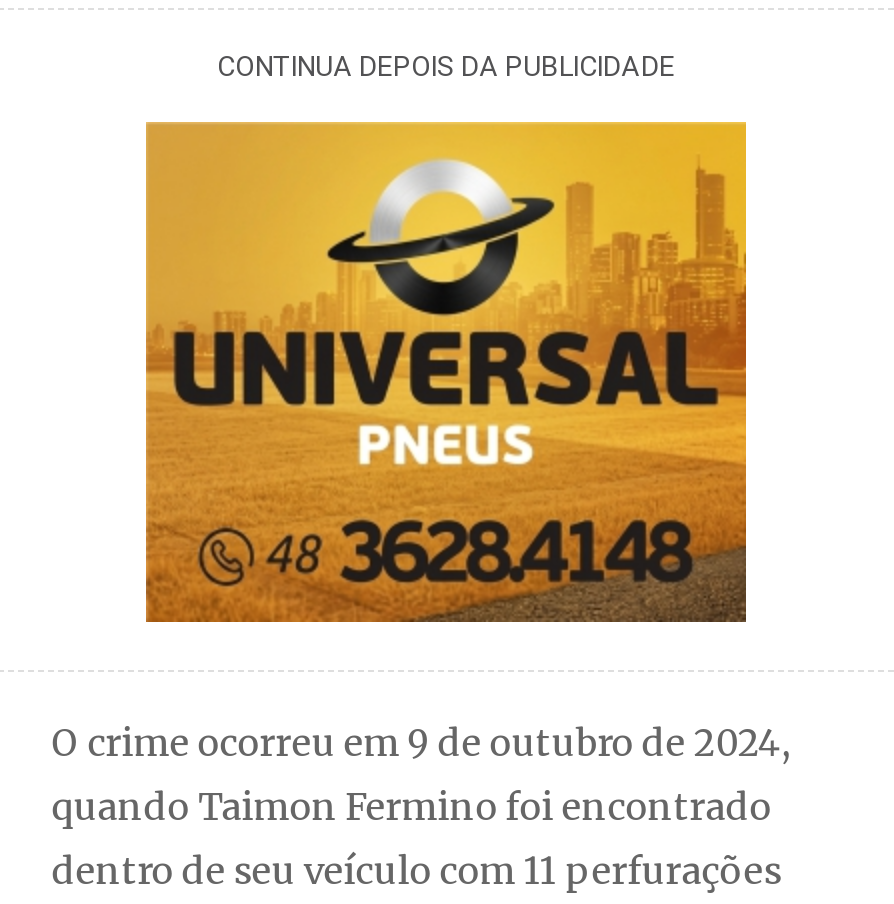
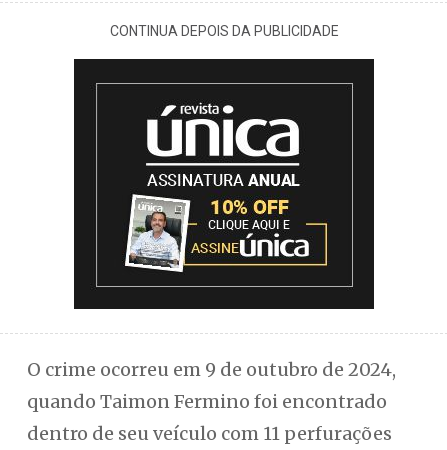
- [image]
+ [image]
